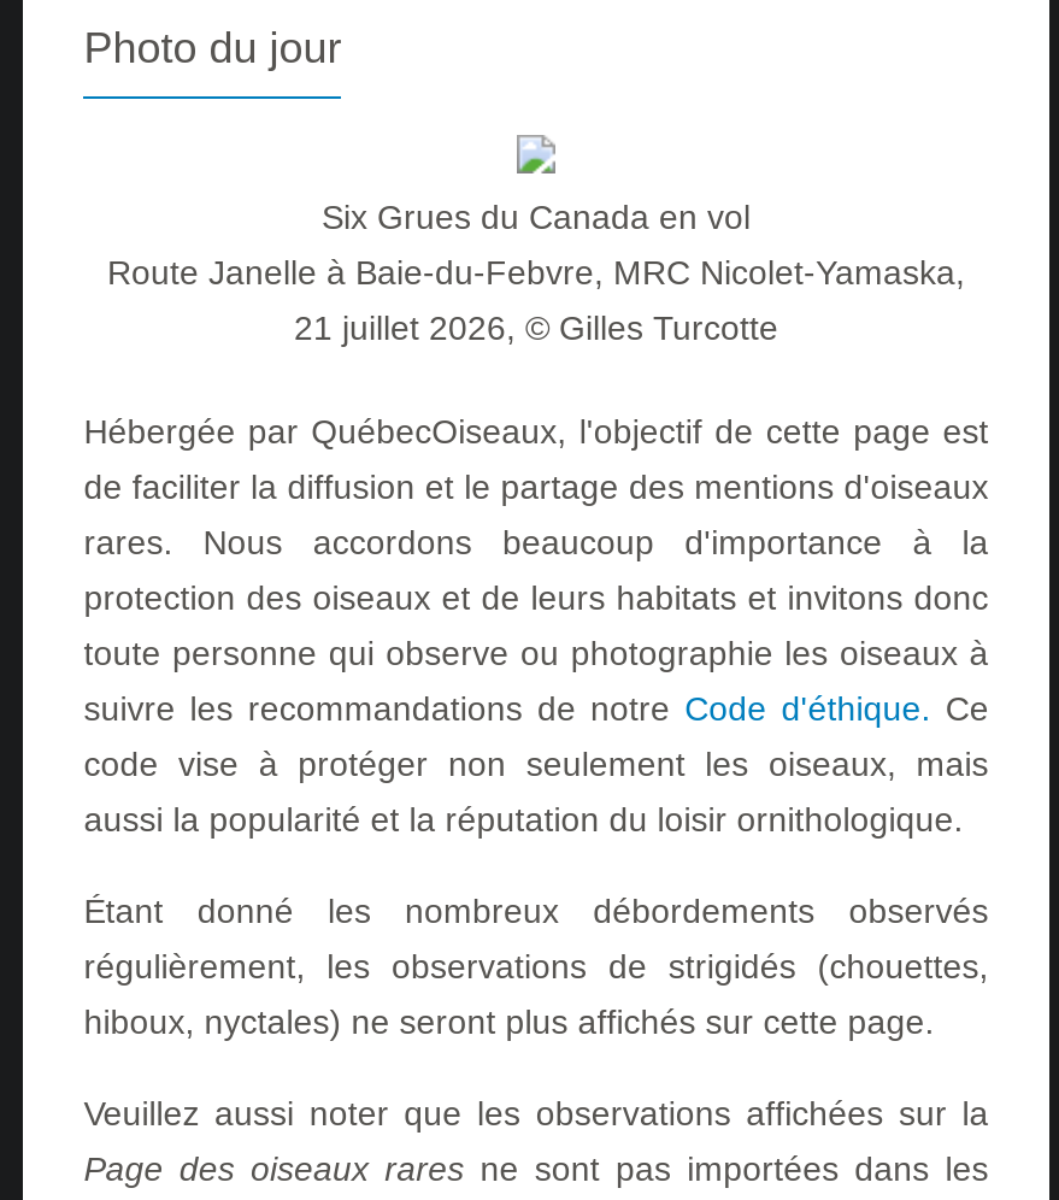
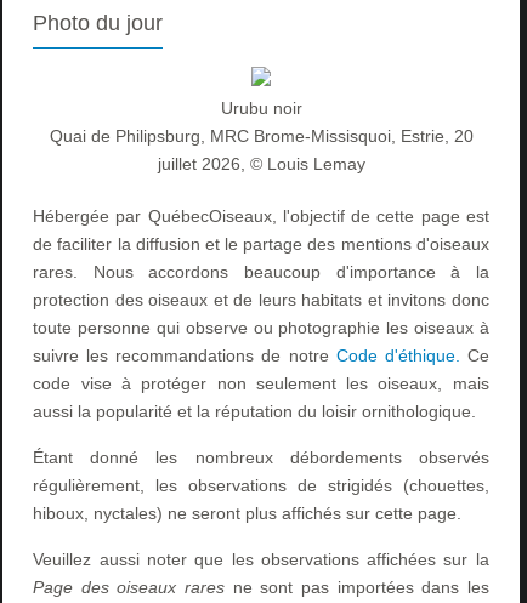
- Six Grues du Canada en vol
- Route Janelle à Baie-du-Febvre, MRC Nicolet-Yamaska,
- 21 juillet 2026, © Gilles Turcotte
+ Urubu noir
+ Quai de Philipsburg, MRC Brome-Missisquoi, Estrie, 20
+ juillet 2026, © Louis Lemay
